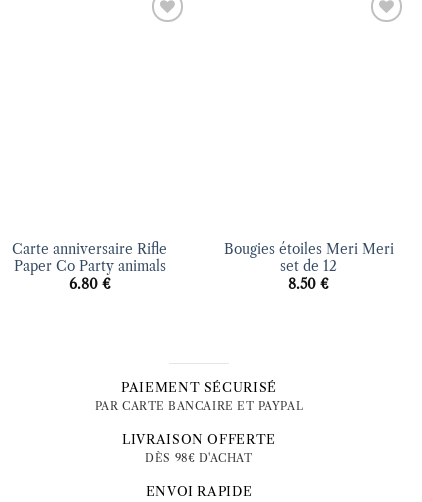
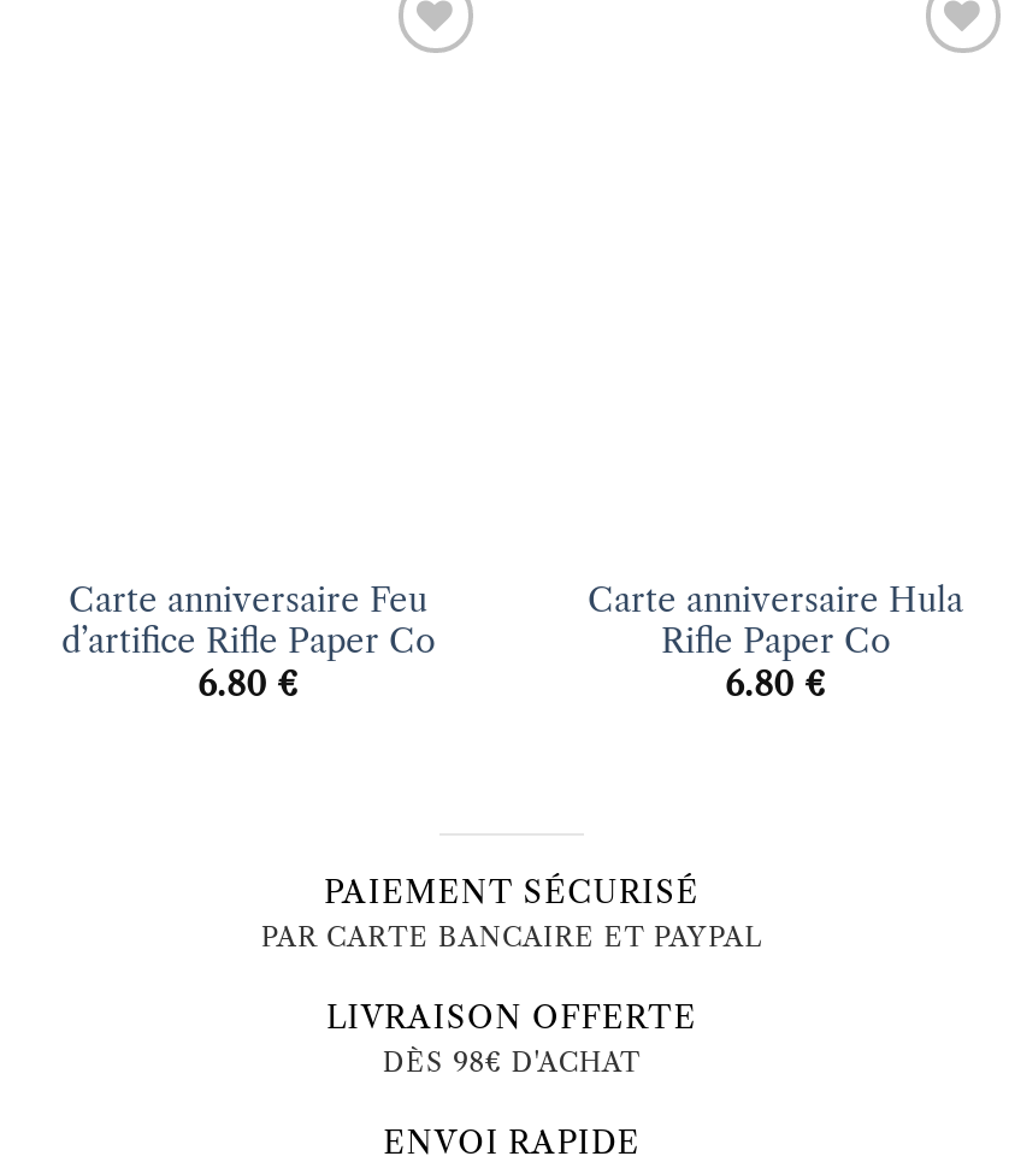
- Carte anniversaire Rifle
- Paper Co Party animals
+ Carte anniversaire Feu
+ d’artifice Rifle Paper Co

- Bougies étoiles Meri Meri
- set de 12
- 8.50 €
+ Carte anniversaire Hula
+ Rifle Paper Co
+ 6.80 €
